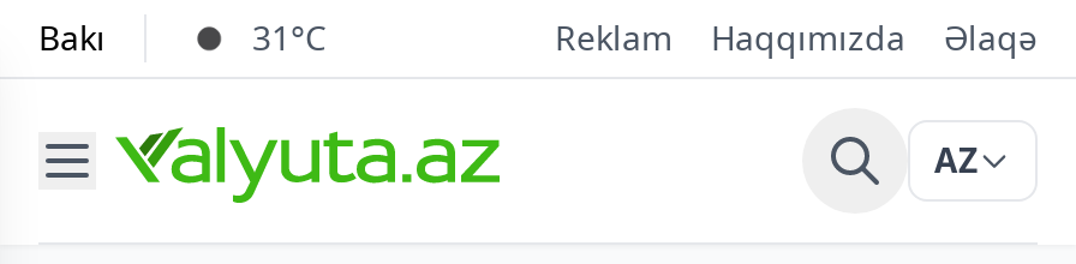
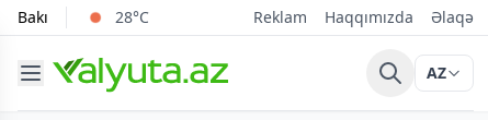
- 31°C
+ 28°C
